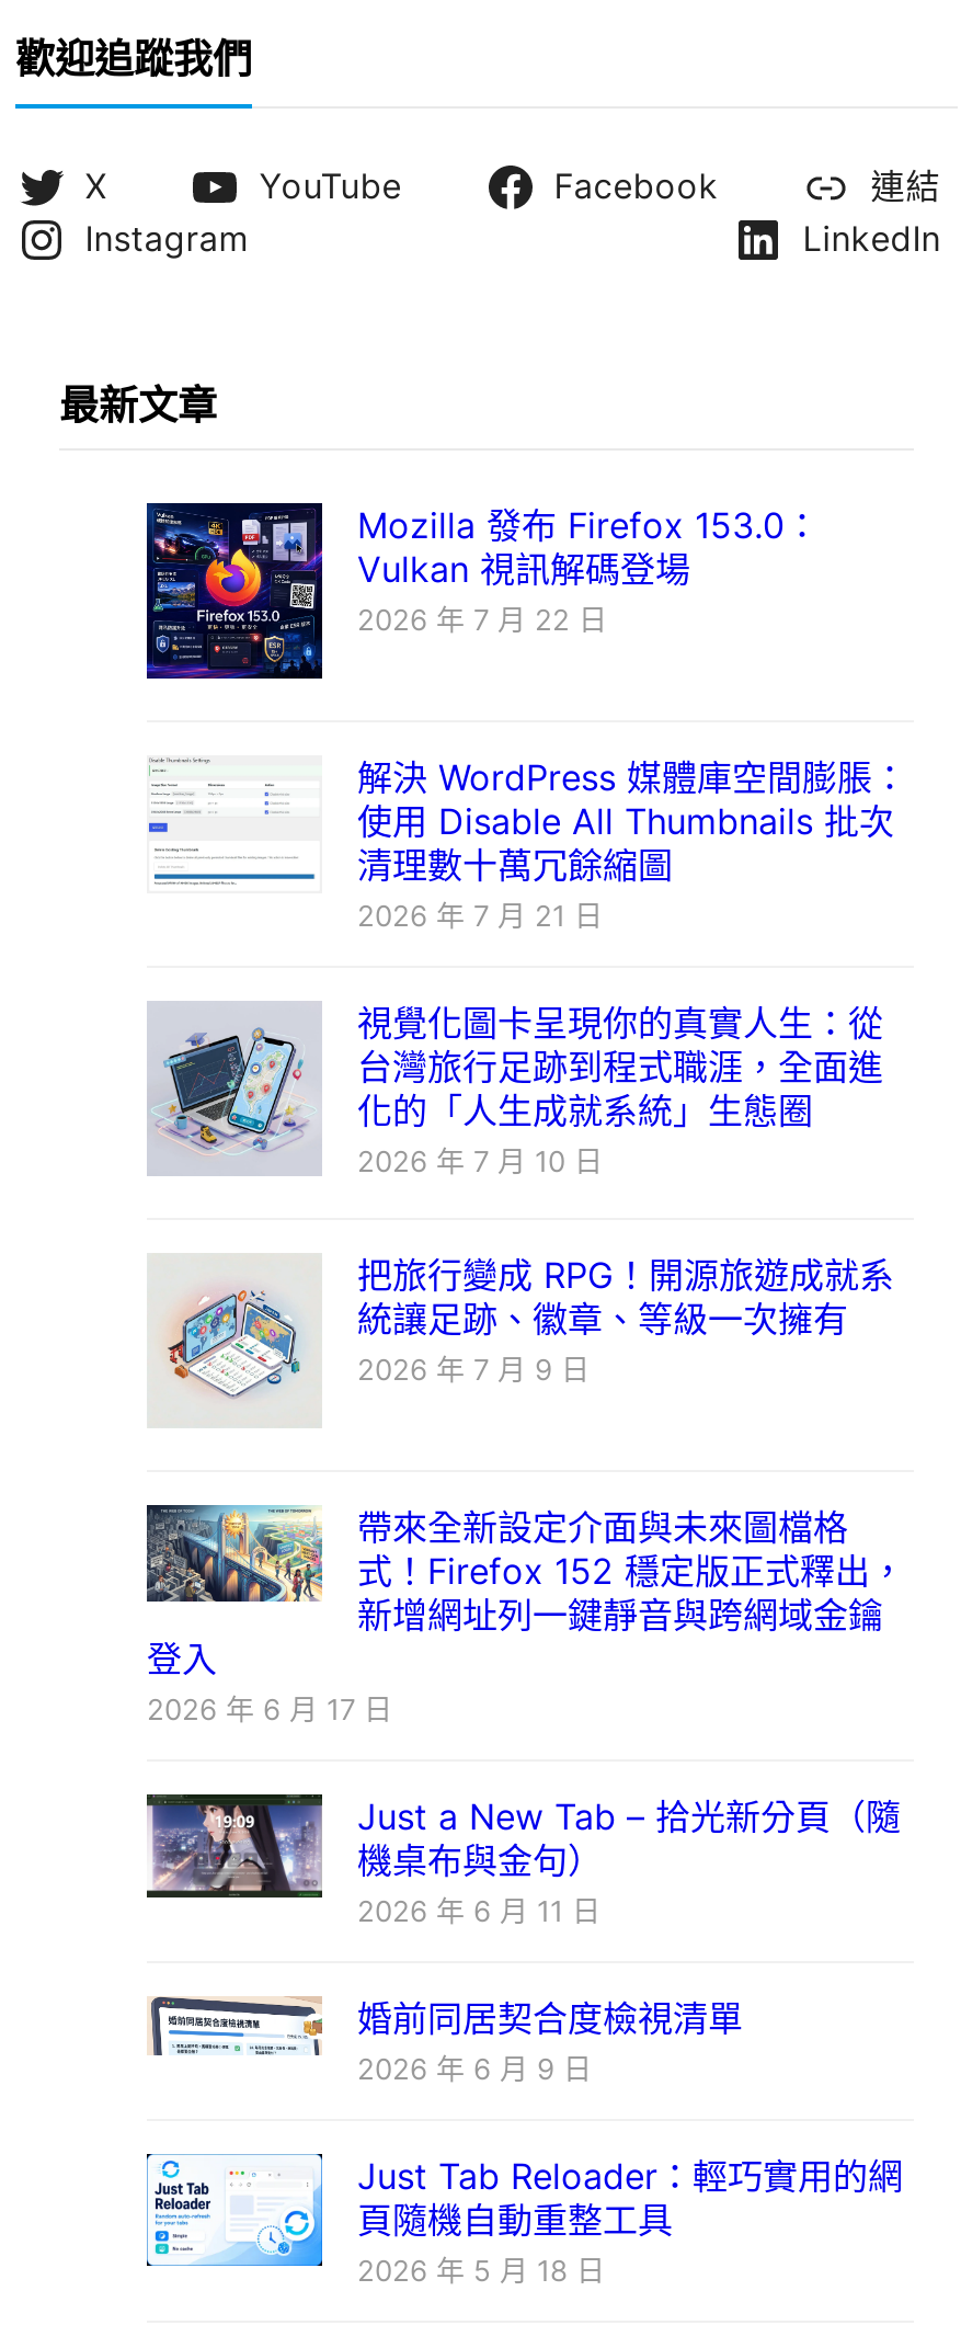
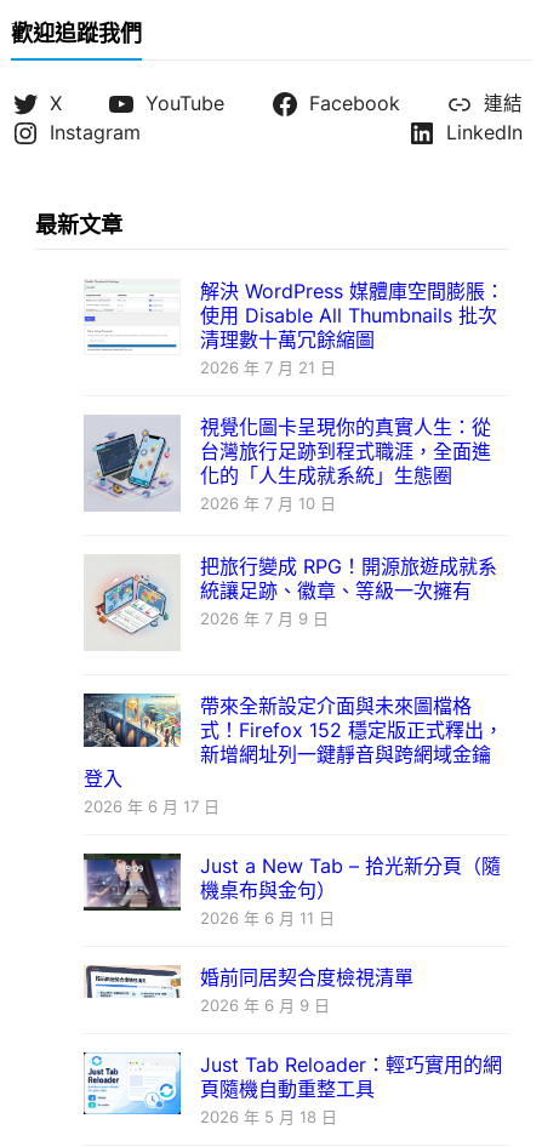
- [image]
- Mozilla 發布 Firefox 153.0：
- Vulkan 視訊解碼登場
- 2026 年 7 月 22 日
